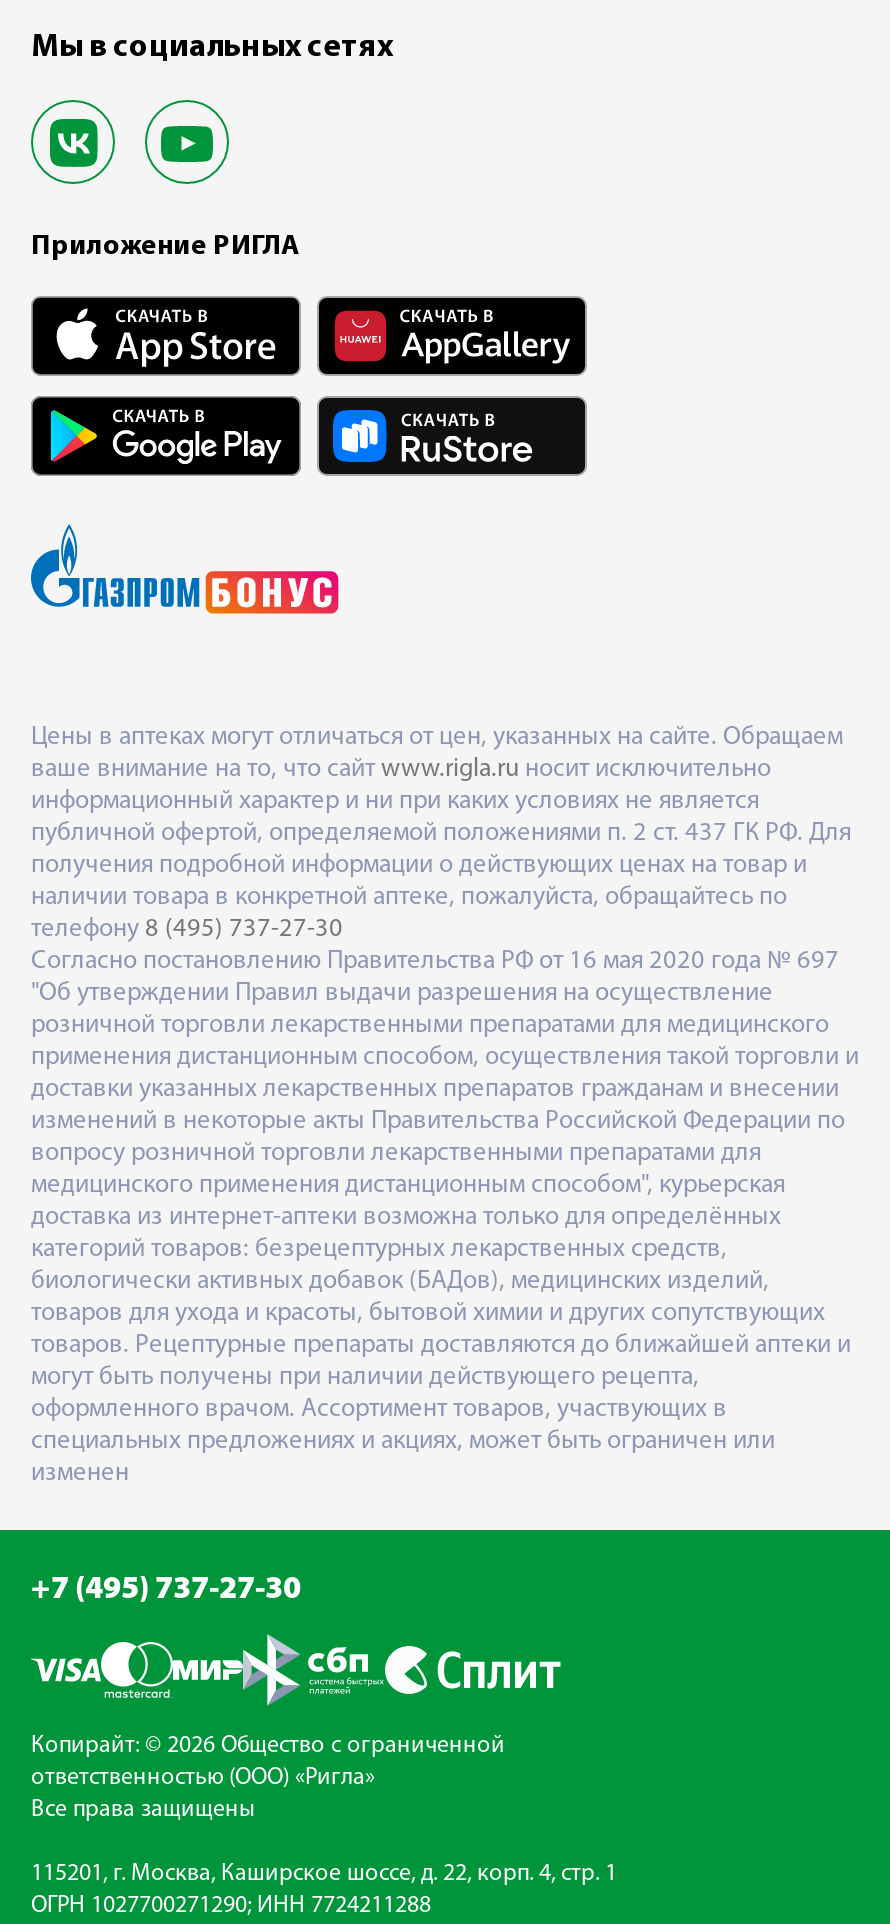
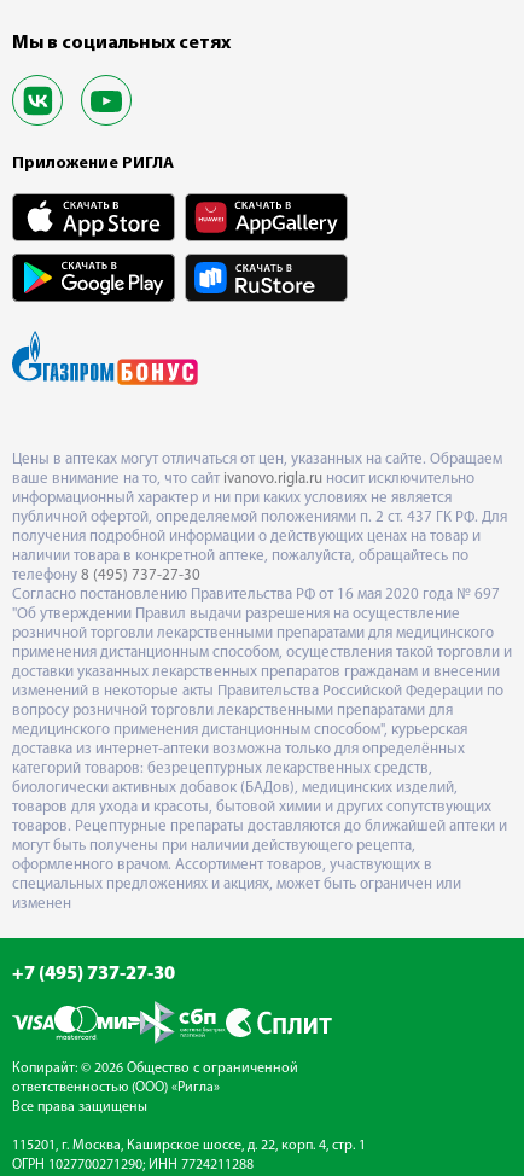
- ваше внимание на то, что сайт www.rigla.ru носит исключительно
+ ваше внимание на то, что сайт ivanovo.rigla.ru носит исключительно
